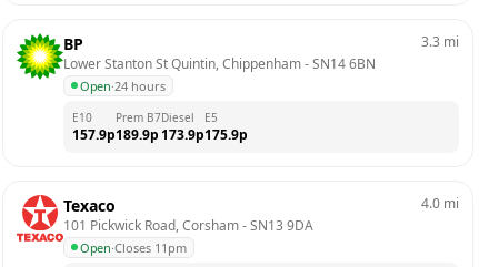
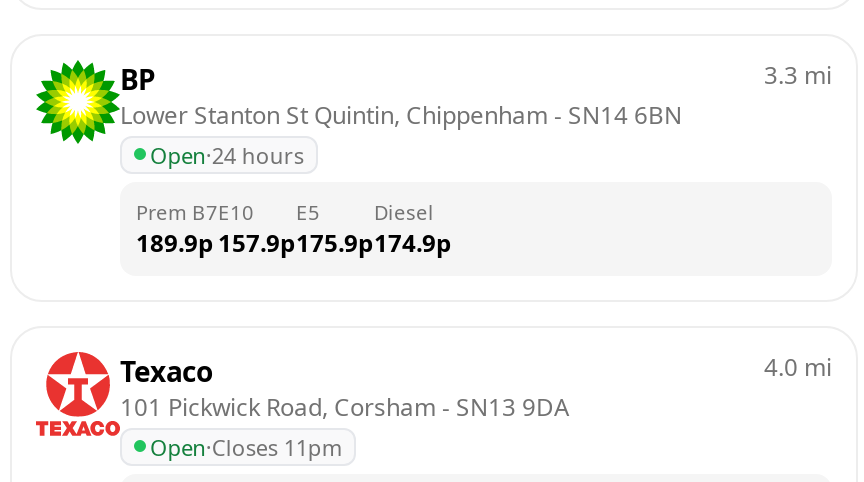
- Prem B7
- 189.9p

- Diesel
- 173.9p

+ Prem B7
+ 189.9p

+ Diesel
+ 174.9p
